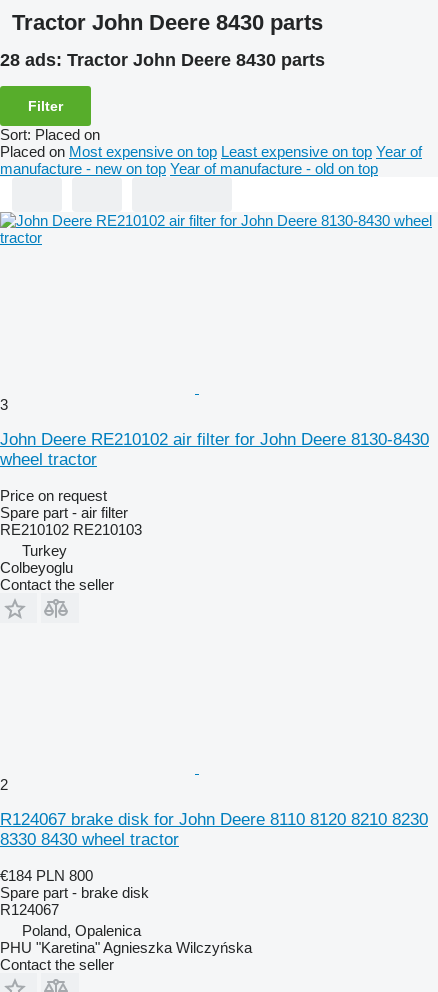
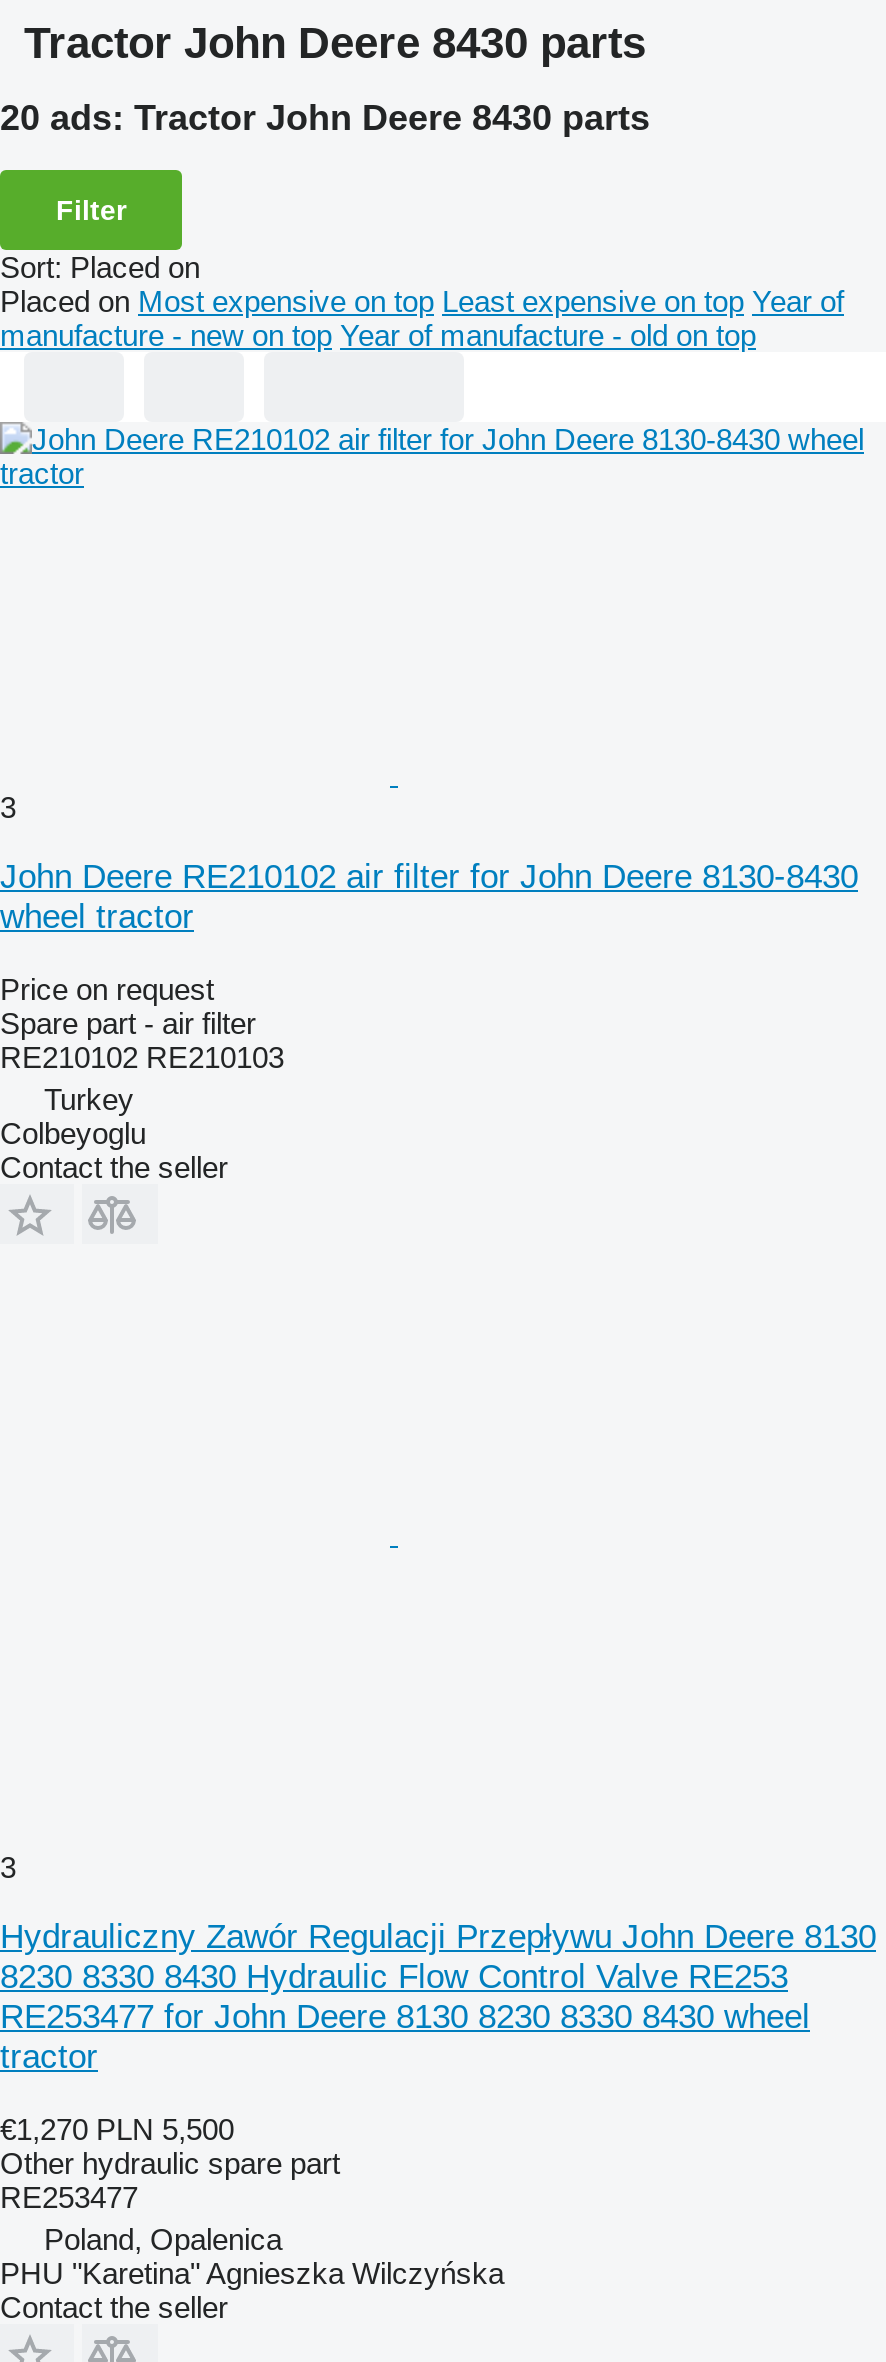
- 28 ads: Tractor John Deere 8430 parts
+ 20 ads: Tractor John Deere 8430 parts

- 2
+ 3

- R124067 brake disk for John Deere 8110 8120 8210 8230
- 8330 8430 wheel tractor
+ Hydrauliczny Zawór Regulacji Przepływu John Deere 8130
+ 8230 8330 8430 Hydraulic Flow Control Valve RE253
+ RE253477 for John Deere 8130 8230 8330 8430 wheel
+ tractor

- €184 PLN 800
- Spare part - brake disk
- R124067
+ €1,270 PLN 5,500
+ Other hydraulic spare part
+ RE253477
